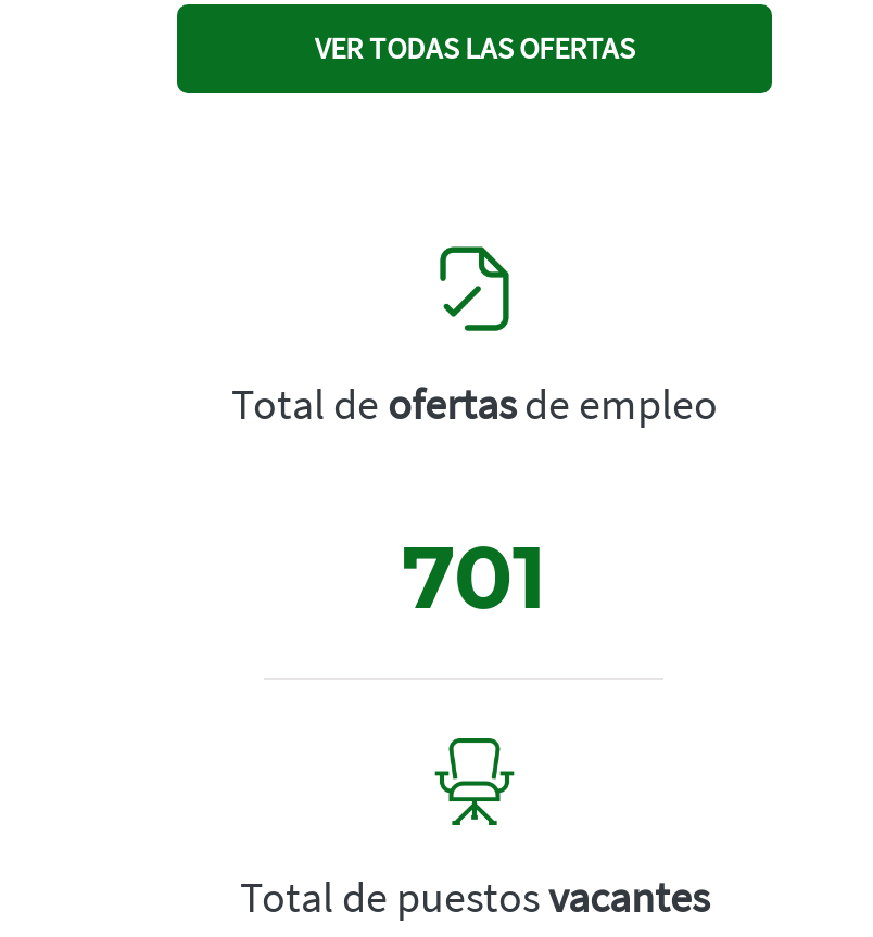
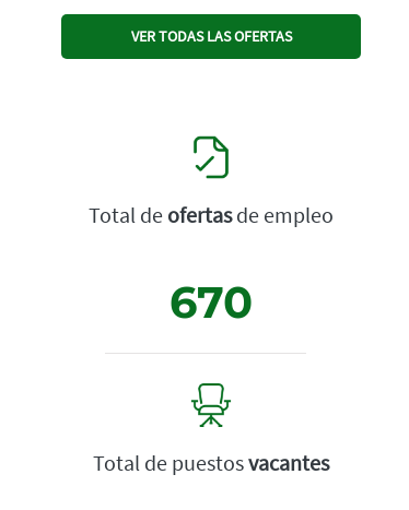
- 701
+ 670
